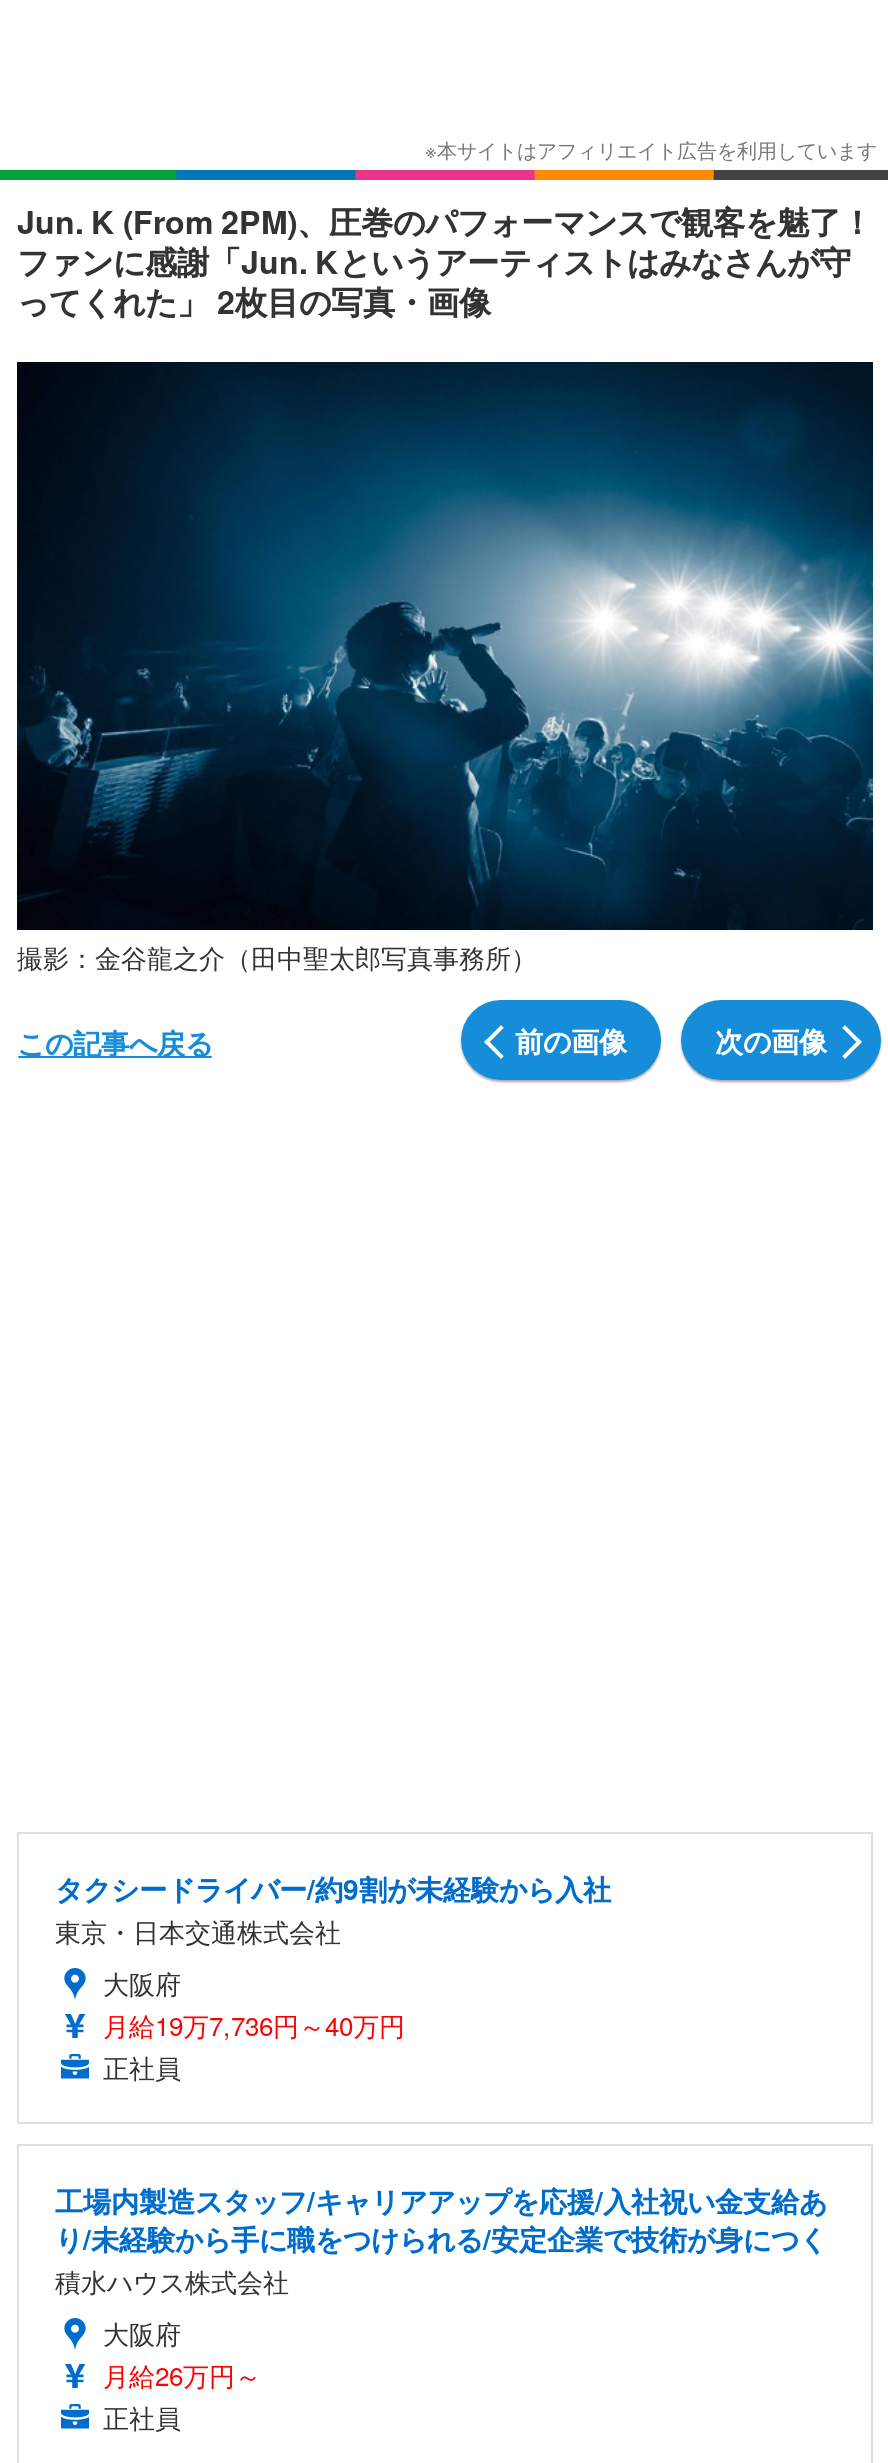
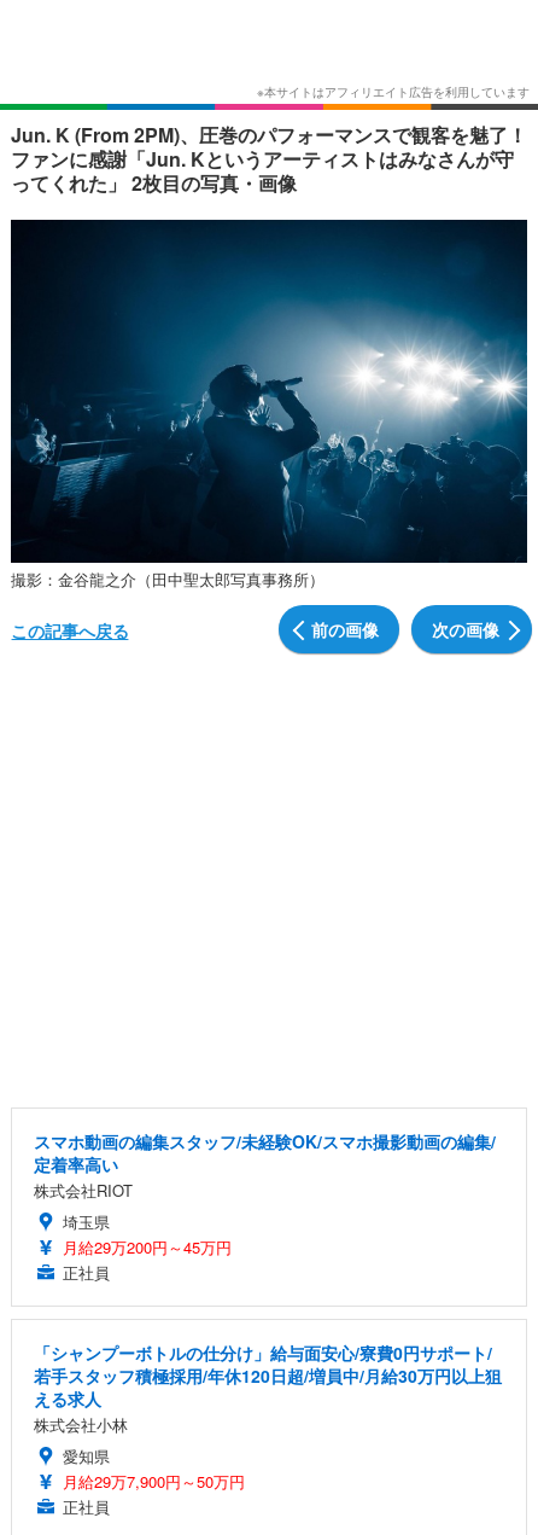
- タクシードライバー/約9割が未経験から入社
- 東京・日本交通株式会社
- 大阪府
- 月給19万7,736円～40万円
+ スマホ動画の編集スタッフ/未経験OK/スマホ撮影動画の編集/
+ 定着率高い
+ 株式会社RIOT
+ 埼玉県
+ 月給29万200円～45万円

- 工場内製造スタッフ/キャリアアップを応援/入社祝い金支給あ
- り/未経験から手に職をつけられる/安定企業で技術が身につく
- 積水ハウス株式会社
- 大阪府
- 月給26万円～
+ 「シャンプーボトルの仕分け」給与面安心/寮費0円サポート/
+ 若手スタッフ積極採用/年休120日超/増員中/月給30万円以上狙
+ える求人
+ 株式会社小林
+ 愛知県
+ 月給29万7,900円～50万円
